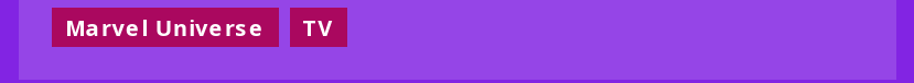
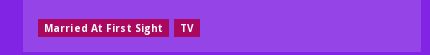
- Marvel Universe
+ Married At First Sight
